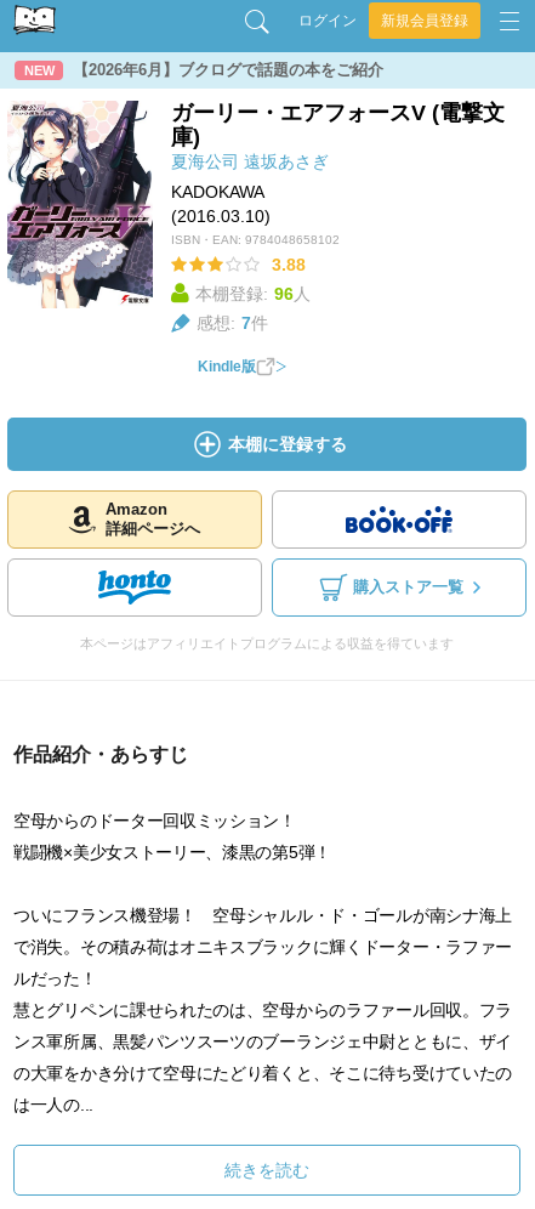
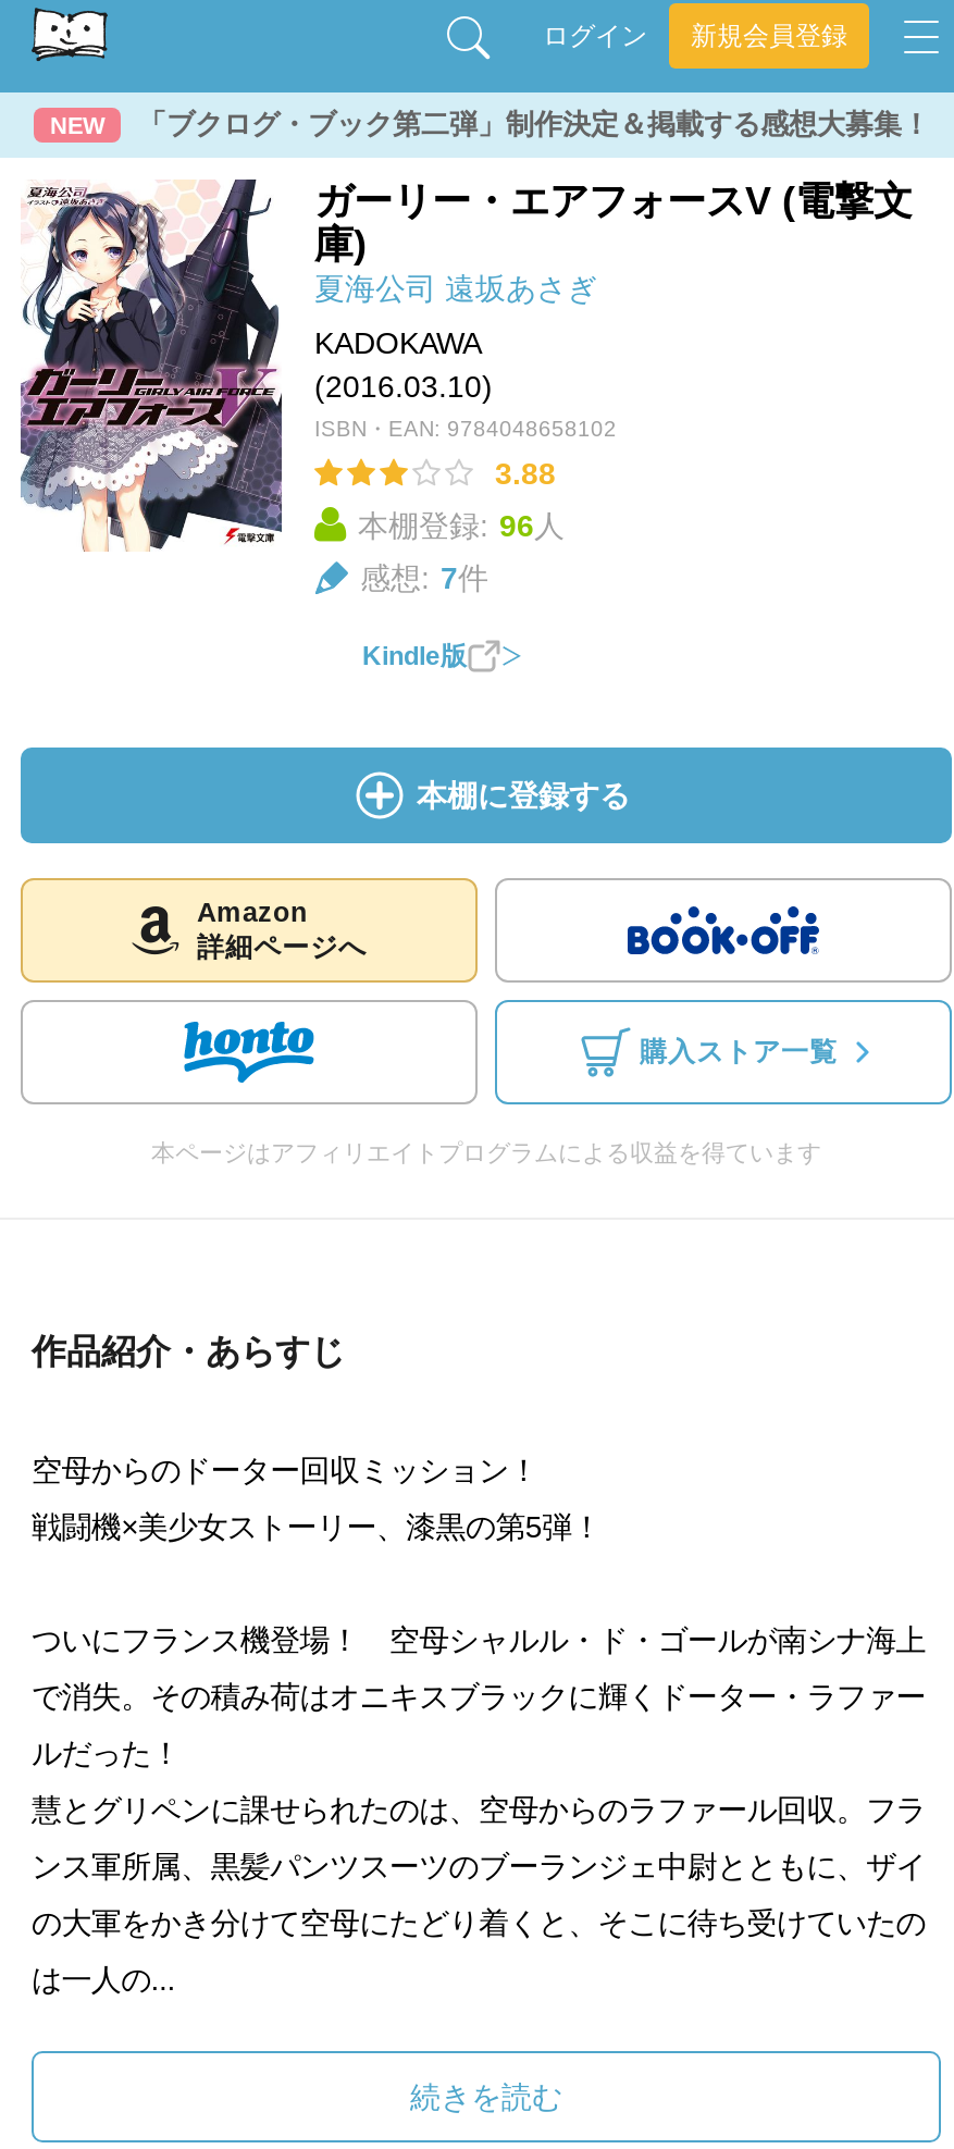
- 【2026年6月】ブクログで話題の本をご紹介
+ 「ブクログ・ブック第二弾」制作決定＆掲載する感想大募集！
